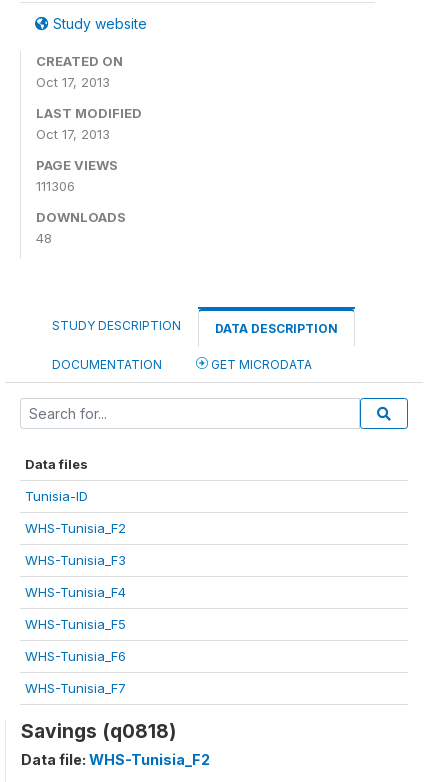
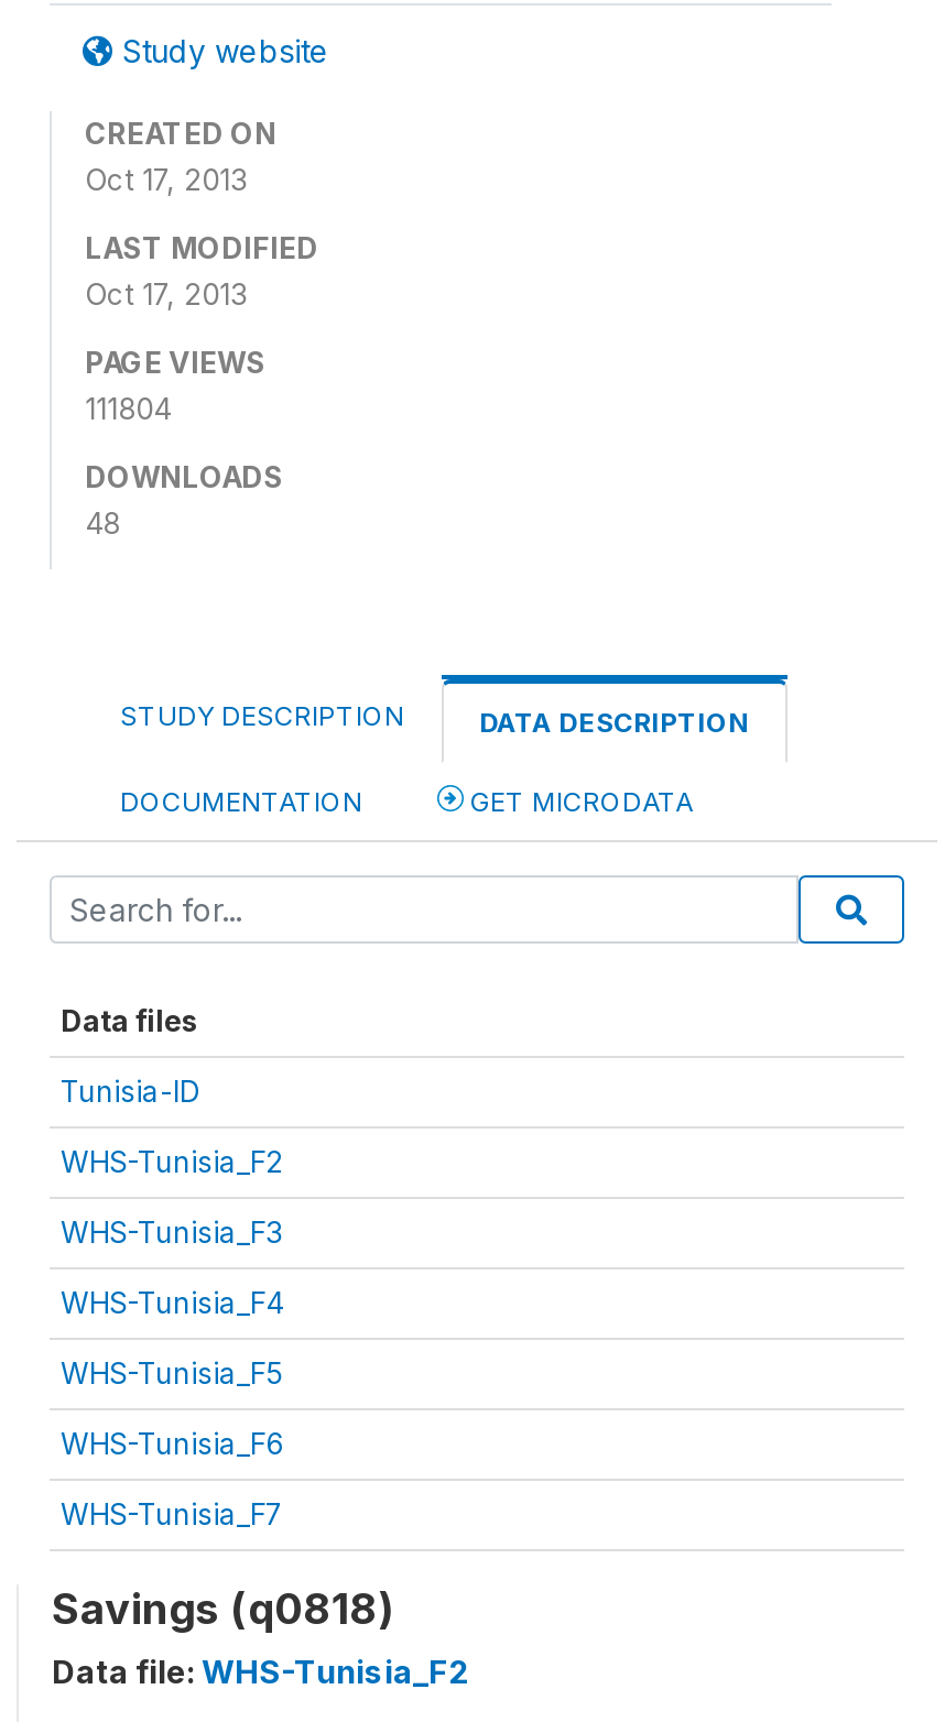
- 111306
+ 111804
